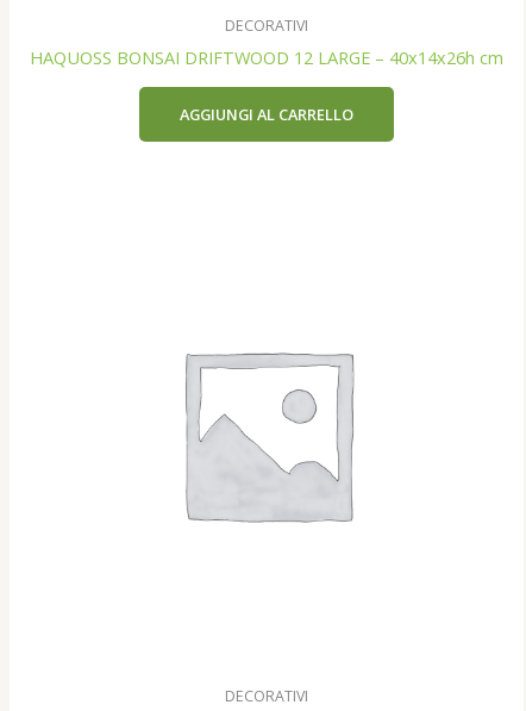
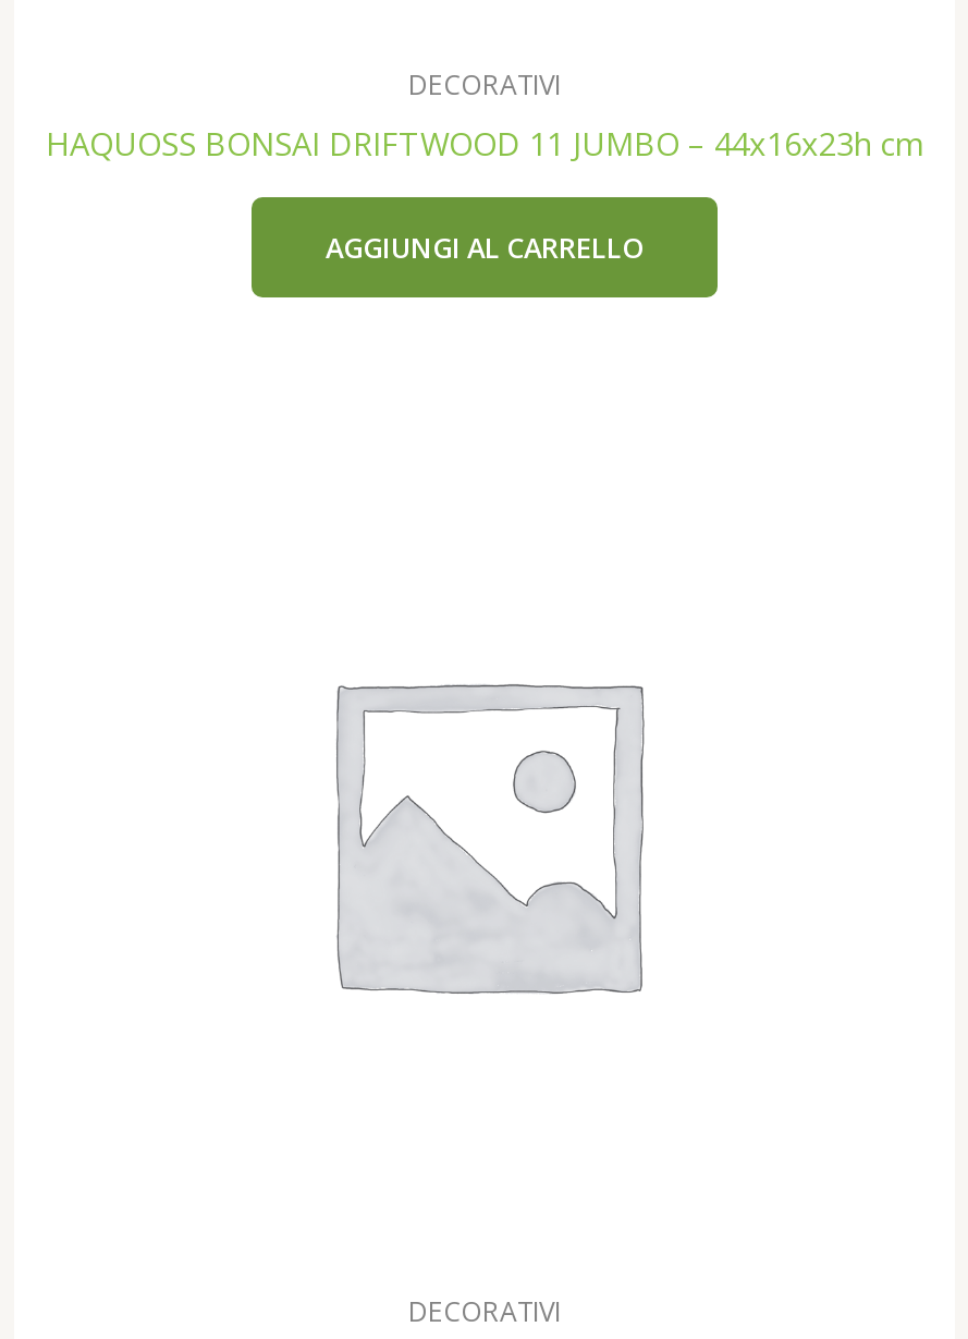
- HAQUOSS BONSAI DRIFTWOOD 12 LARGE – 40x14x26h cm
+ HAQUOSS BONSAI DRIFTWOOD 11 JUMBO – 44x16x23h cm
